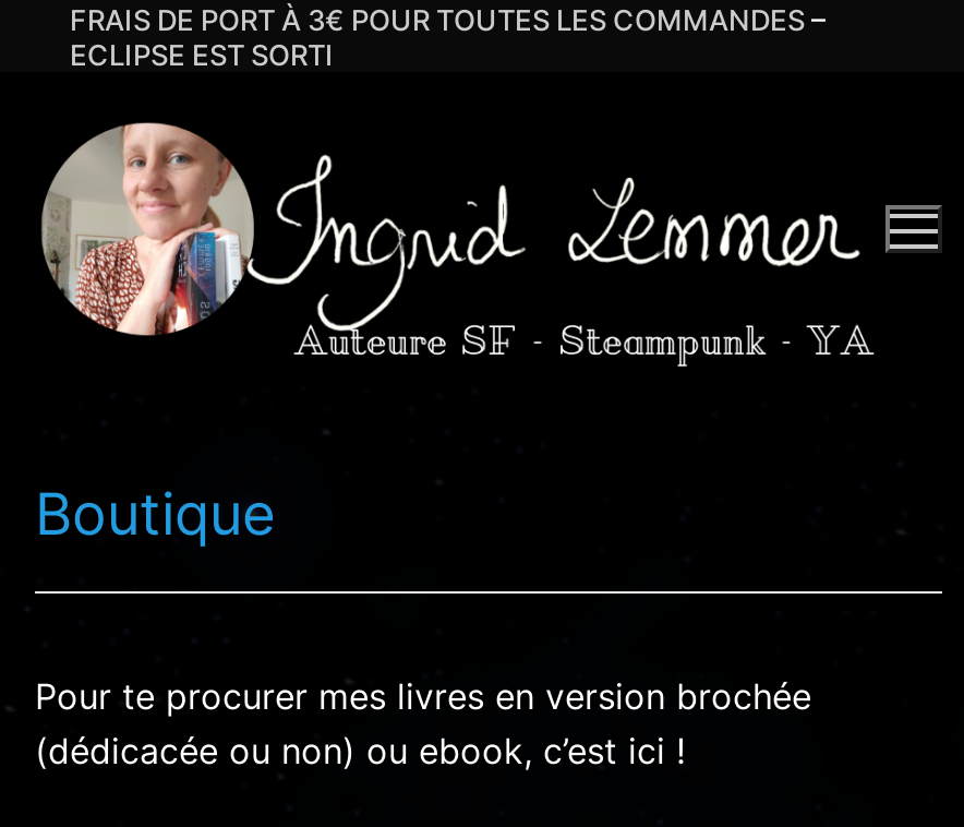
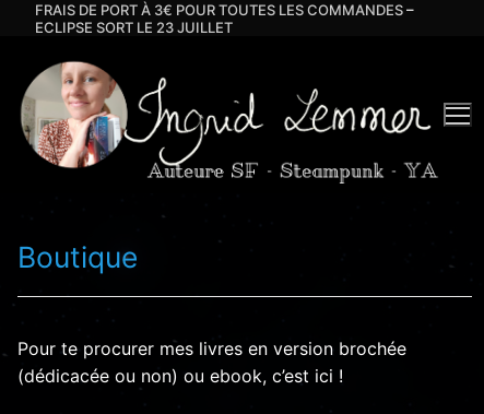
- ECLIPSE EST SORTI
+ ECLIPSE SORT LE 23 JUILLET
